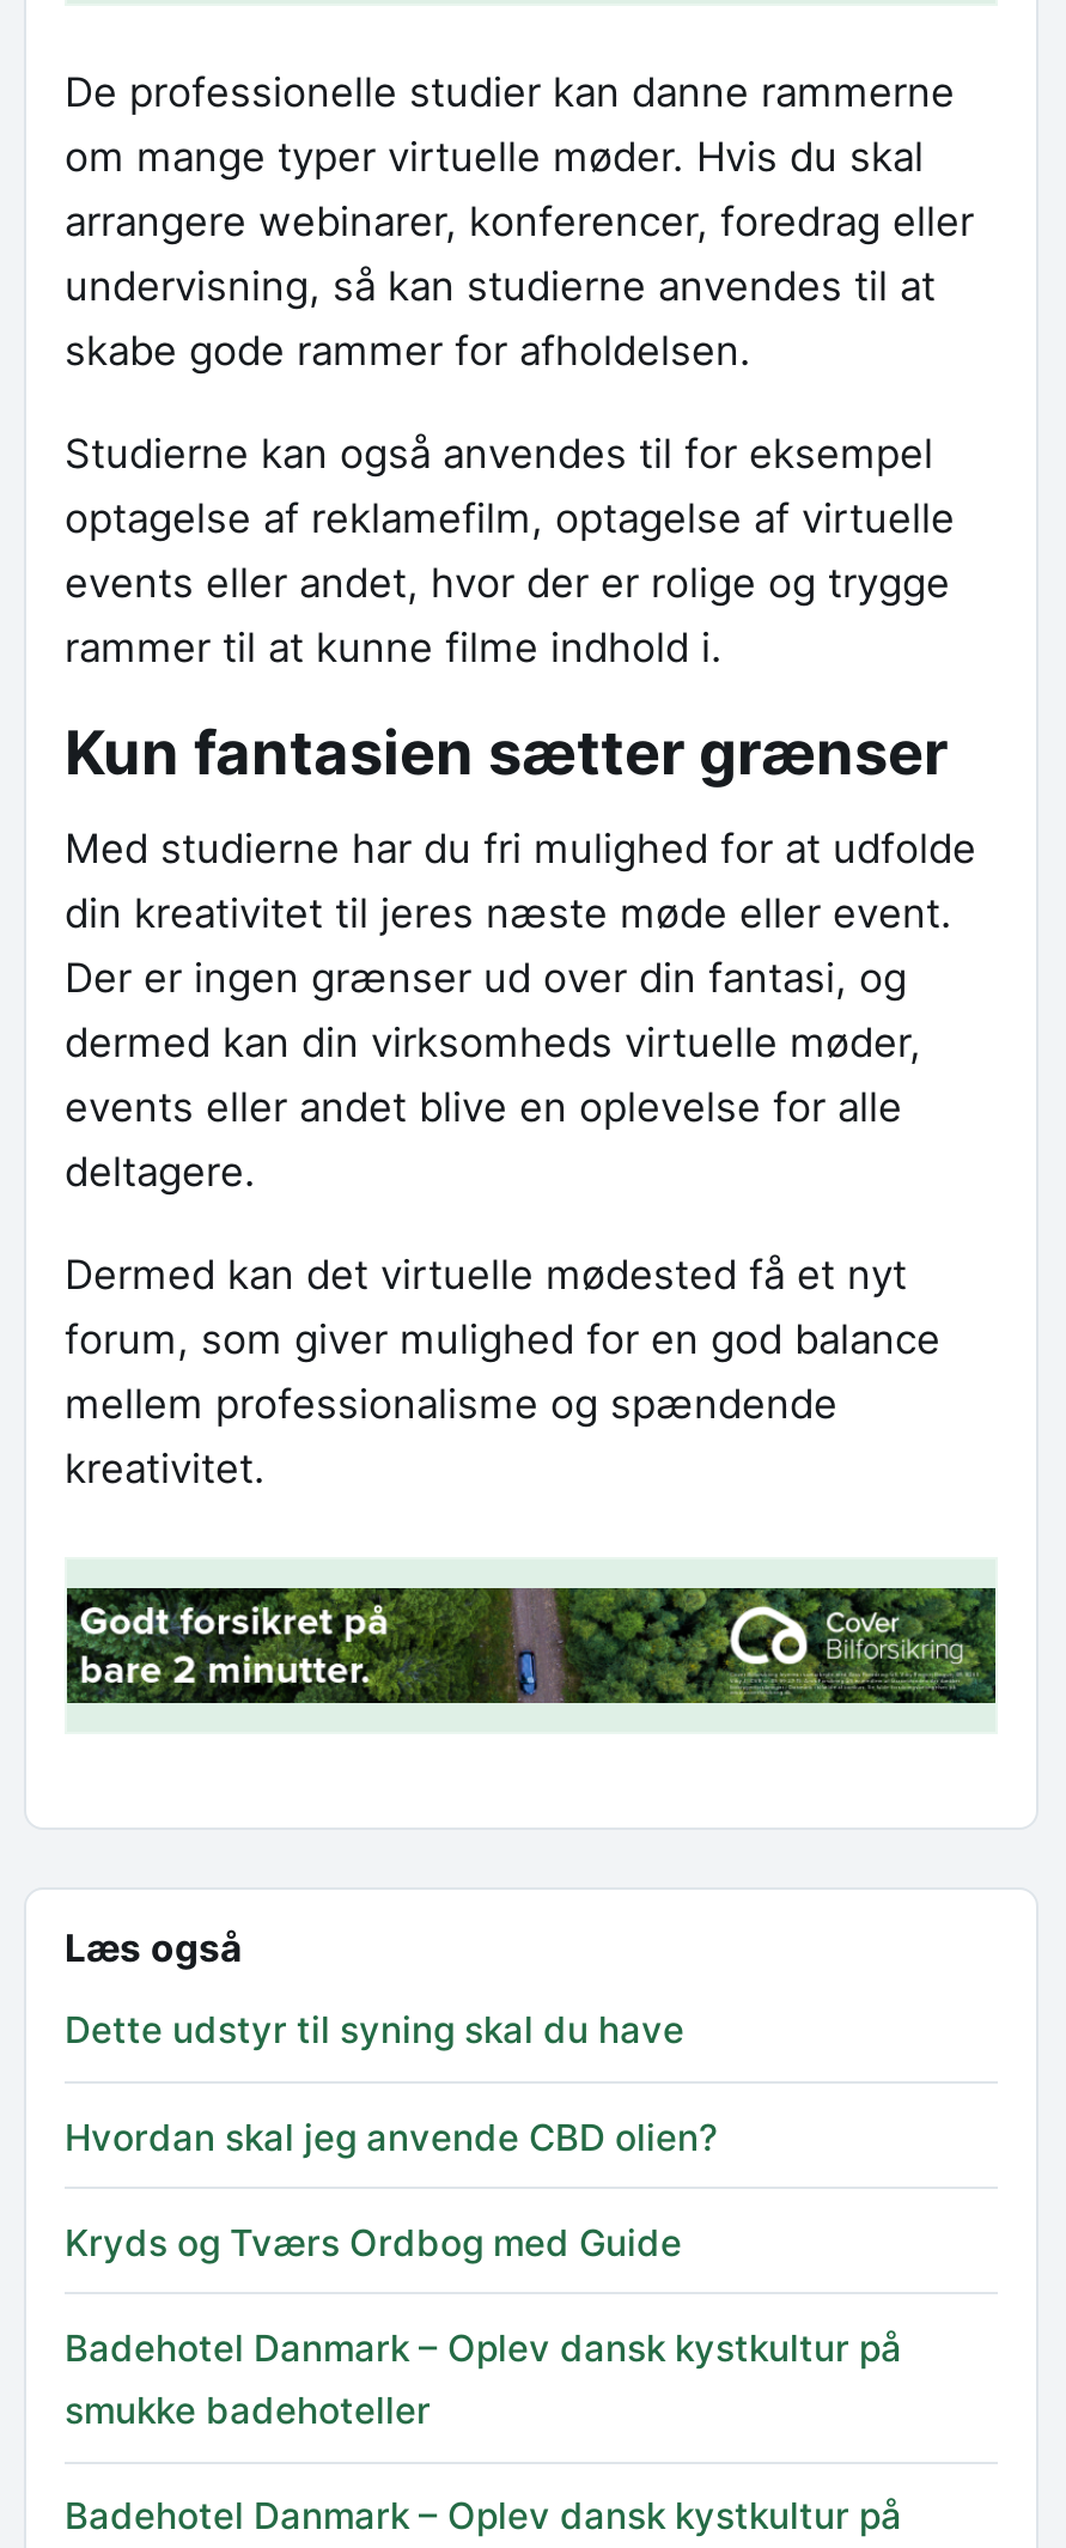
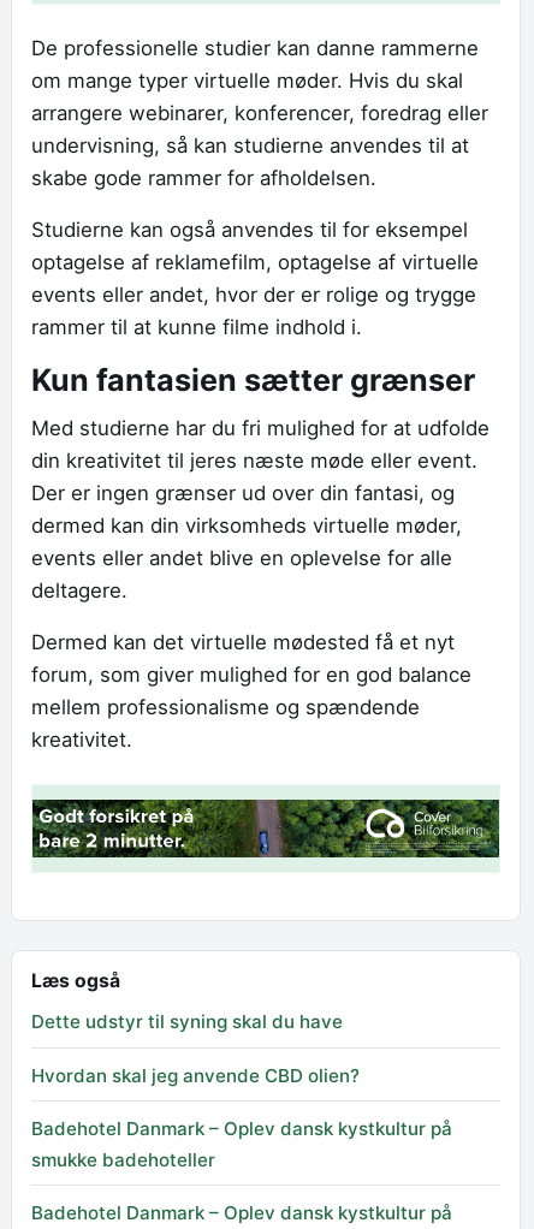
- Kryds og Tværs Ordbog med Guide
